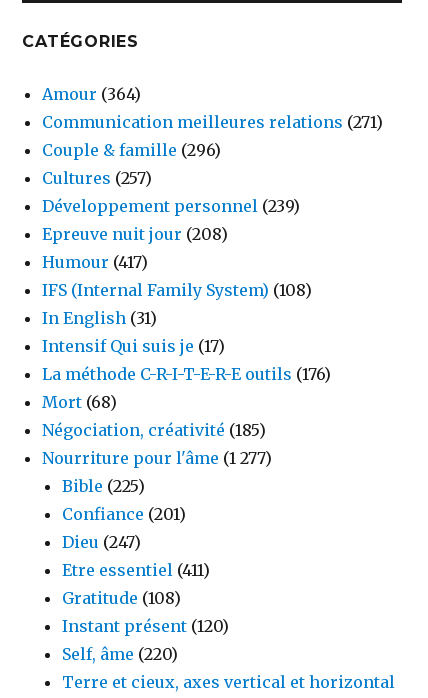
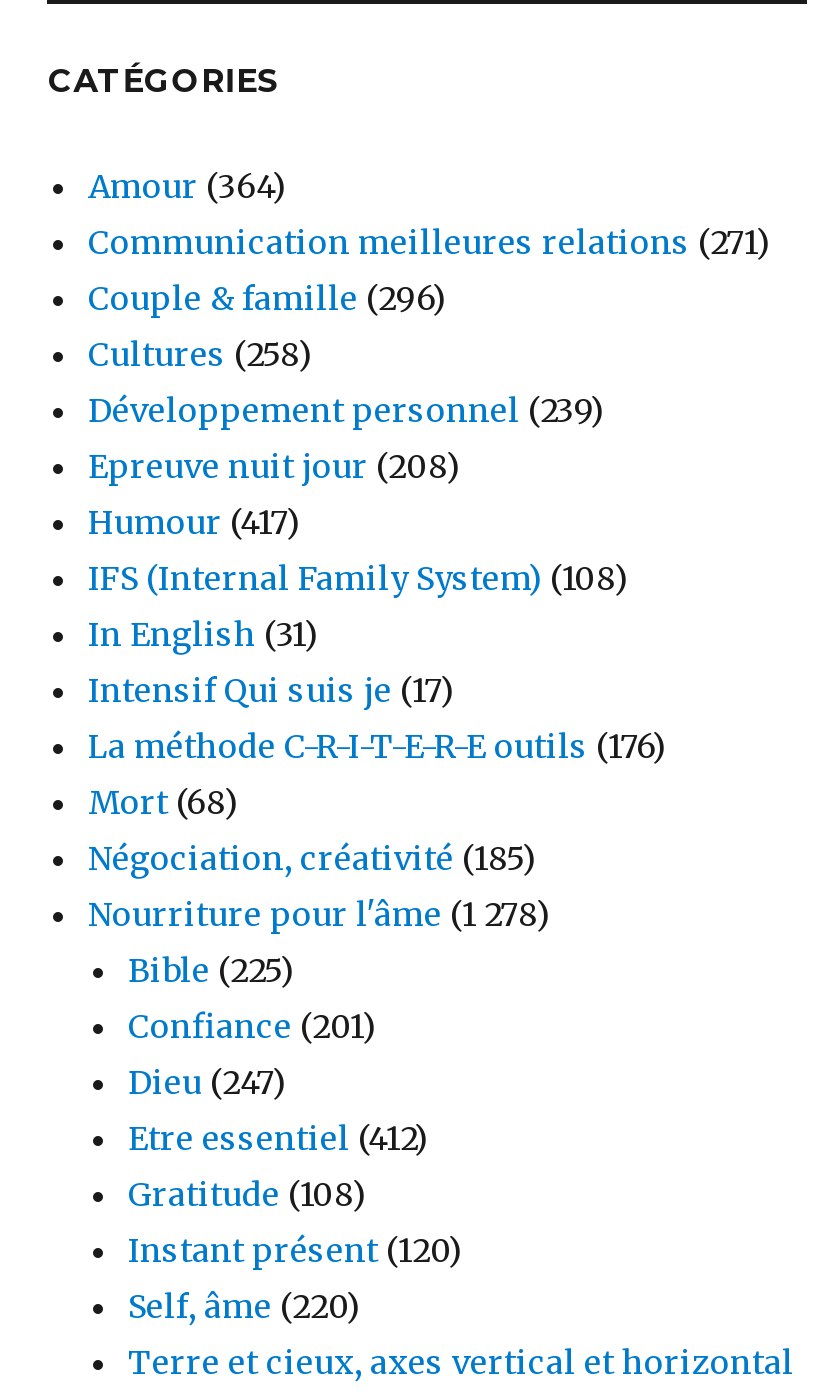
- Cultures (257)
+ Cultures (258)

- Nourriture pour l'âme (1 277)
+ Nourriture pour l'âme (1 278)

- Etre essentiel (411)
+ Etre essentiel (412)
